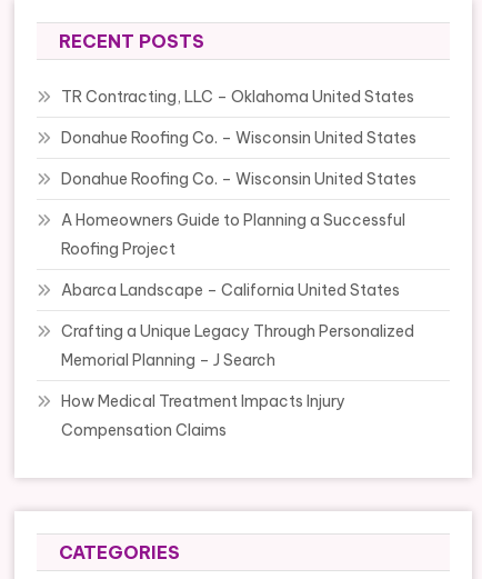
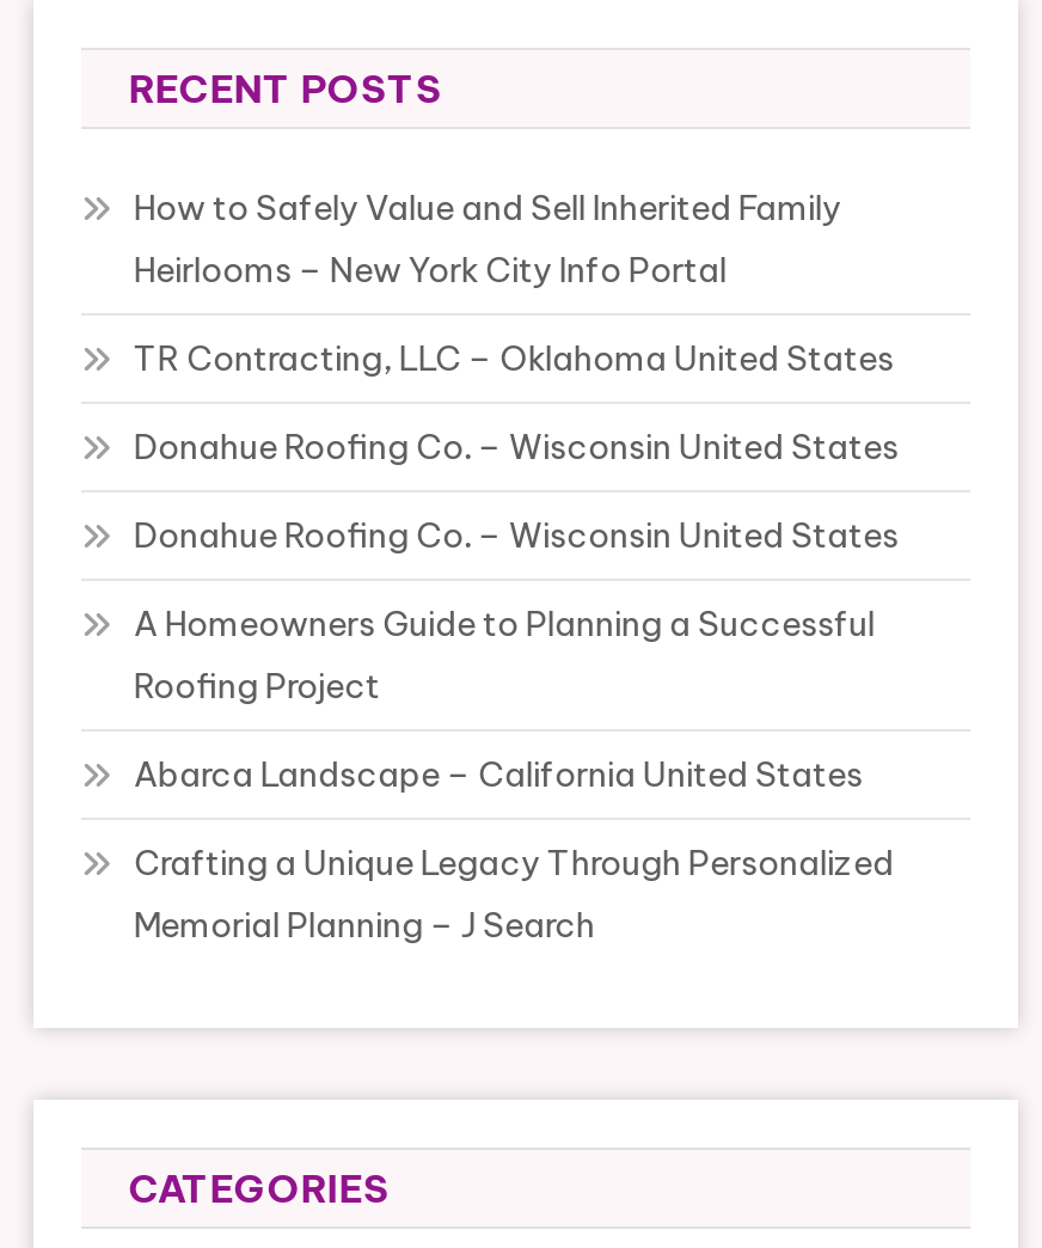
+ How to Safely Value and Sell Inherited Family
+ Heirlooms – New York City Info Portal

moved down: TR Contracting, LLC – Oklahoma United States | Donahue Roofing Co. – Wisconsin United States | Donahue Roofing Co. – Wisconsin United States | A Homeowners Guide to Planning a Successful | Roofing Project | Abarca Landscape – California United States | Crafting a Unique Legacy Through Personalized | Memorial Planning – J Search

- How Medical Treatment Impacts Injury
- Compensation Claims
